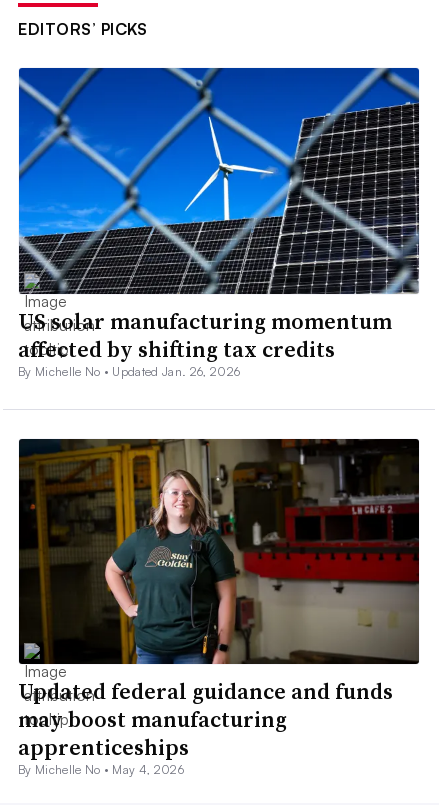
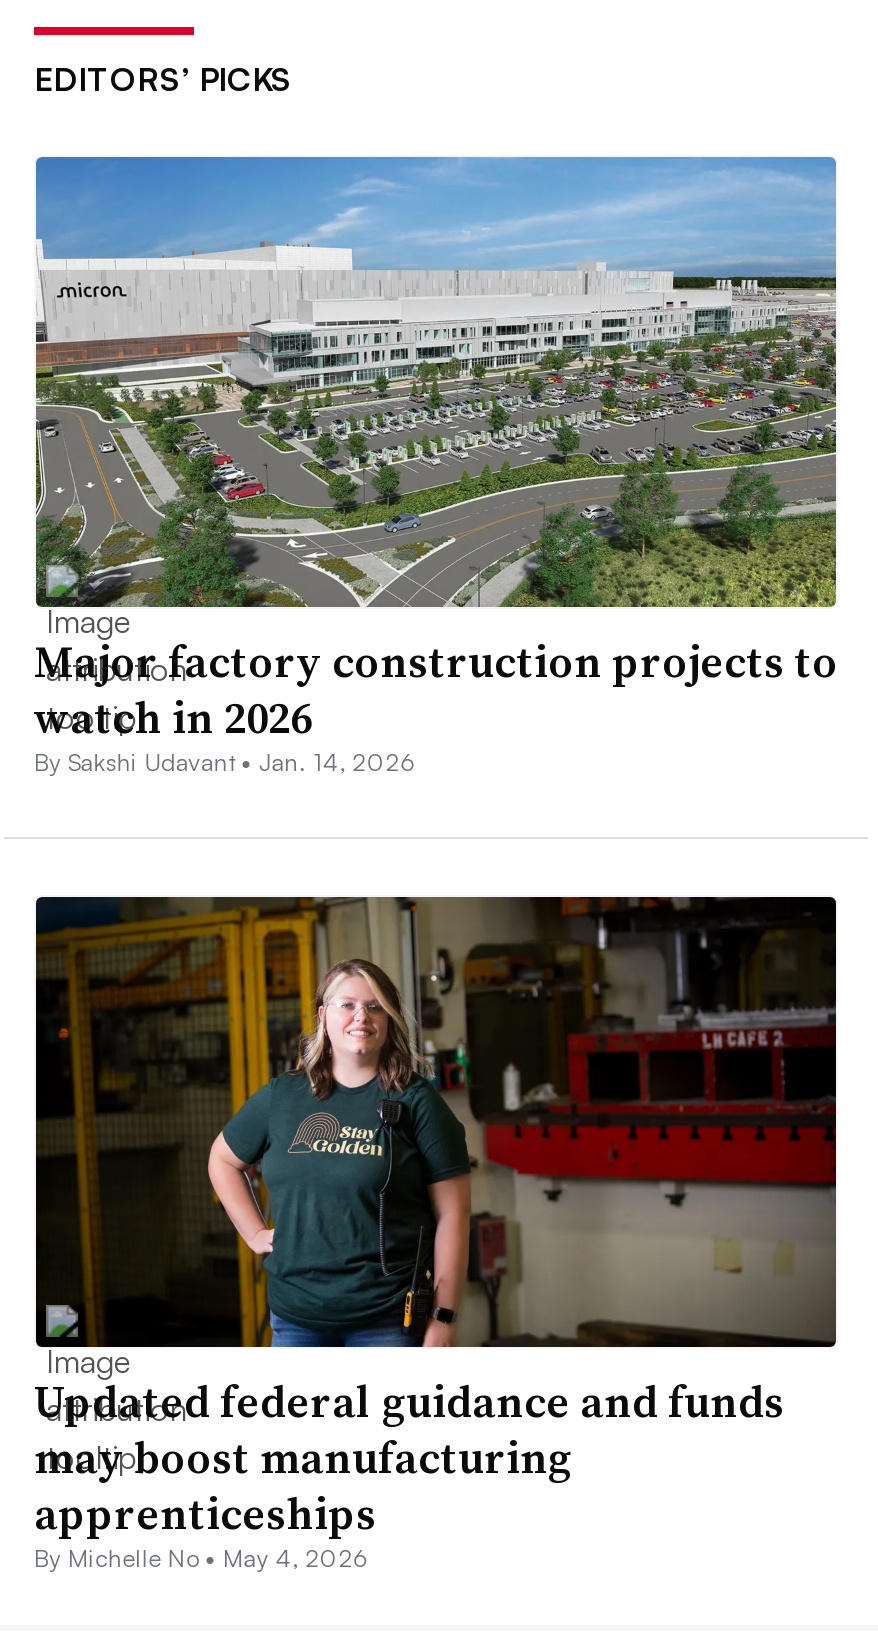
- [image]
- US solar manufacturing momentum
- affected by shifting tax credits
- By Michelle No • Updated Jan. 26, 2026
+ [image]
+ Major factory construction projects to
+ watch in 2026
+ By Sakshi Udavant • Jan. 14, 2026
